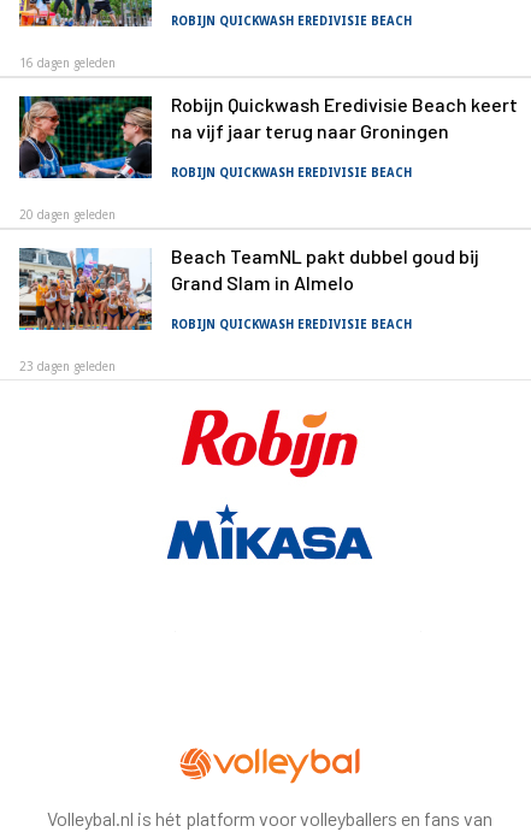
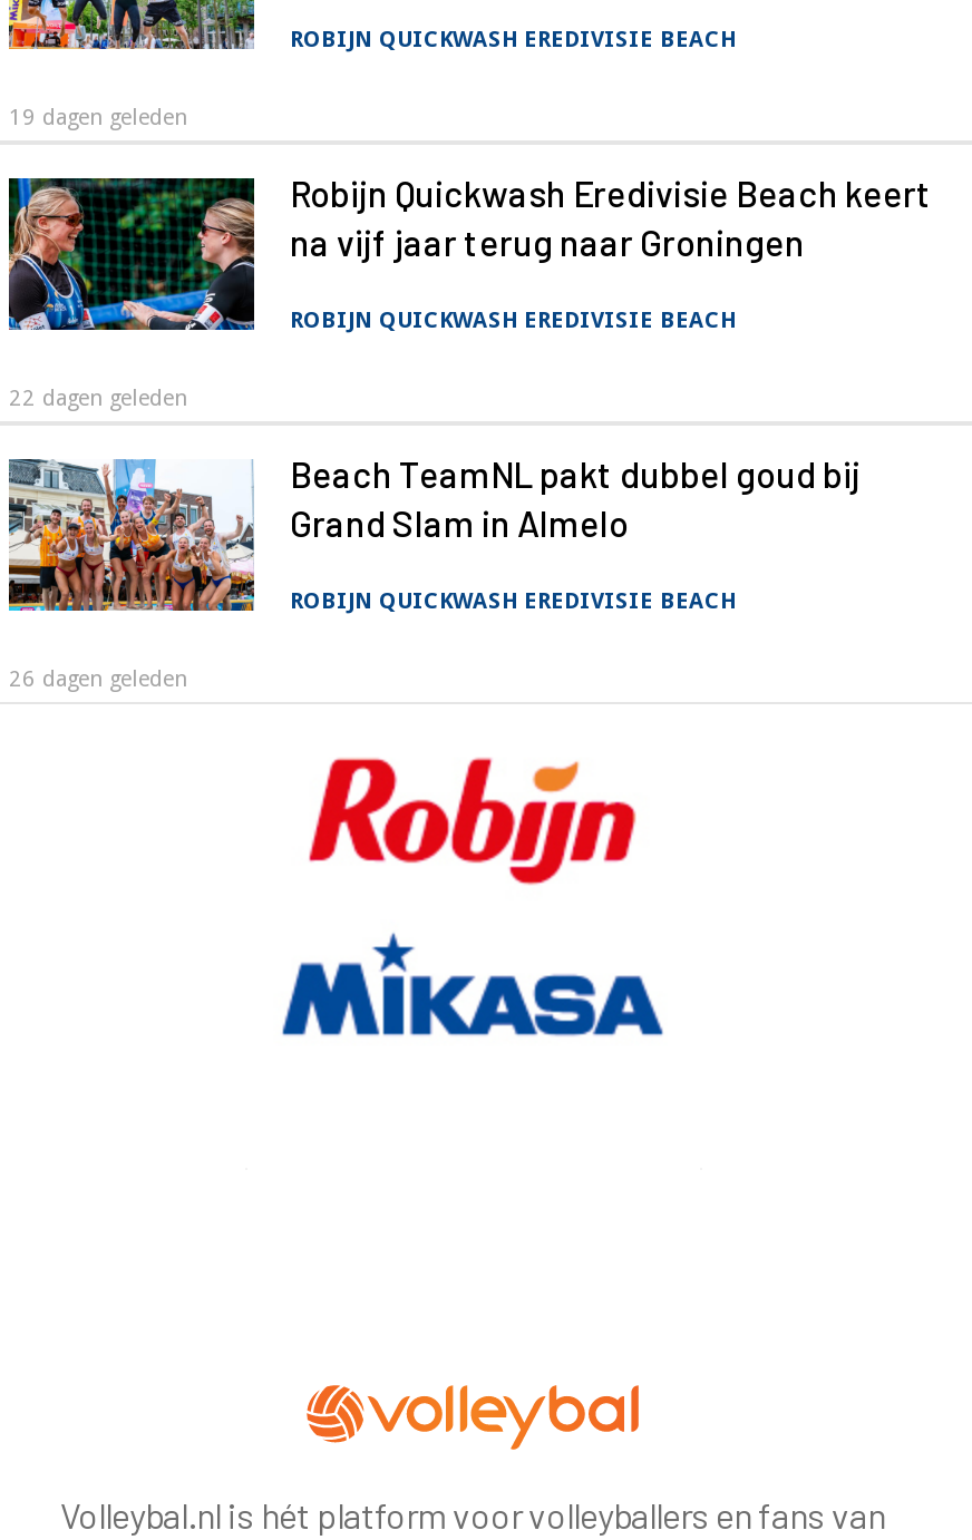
- 16 dagen geleden
+ 19 dagen geleden

- 20 dagen geleden
+ 22 dagen geleden

- 23 dagen geleden
+ 26 dagen geleden
